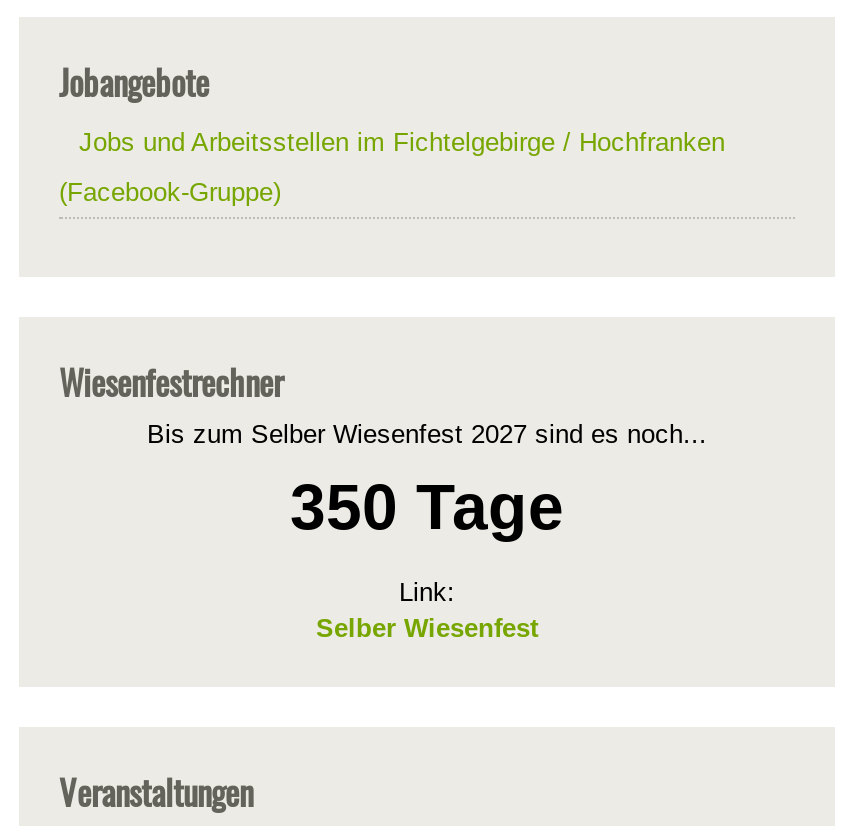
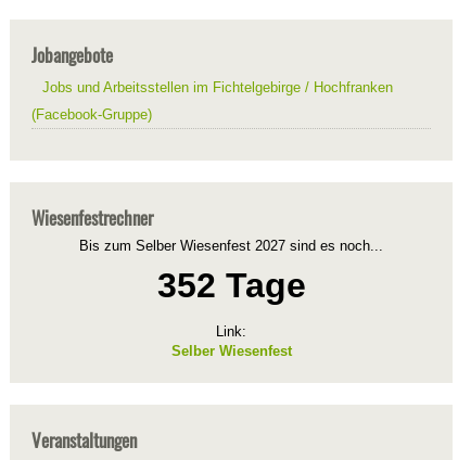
- 350 Tage
+ 352 Tage
